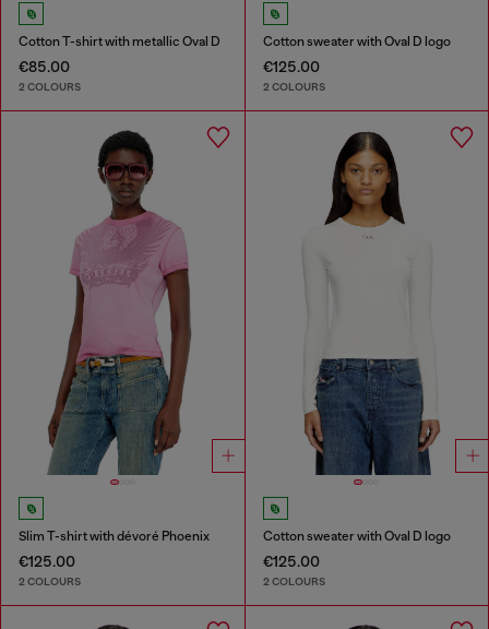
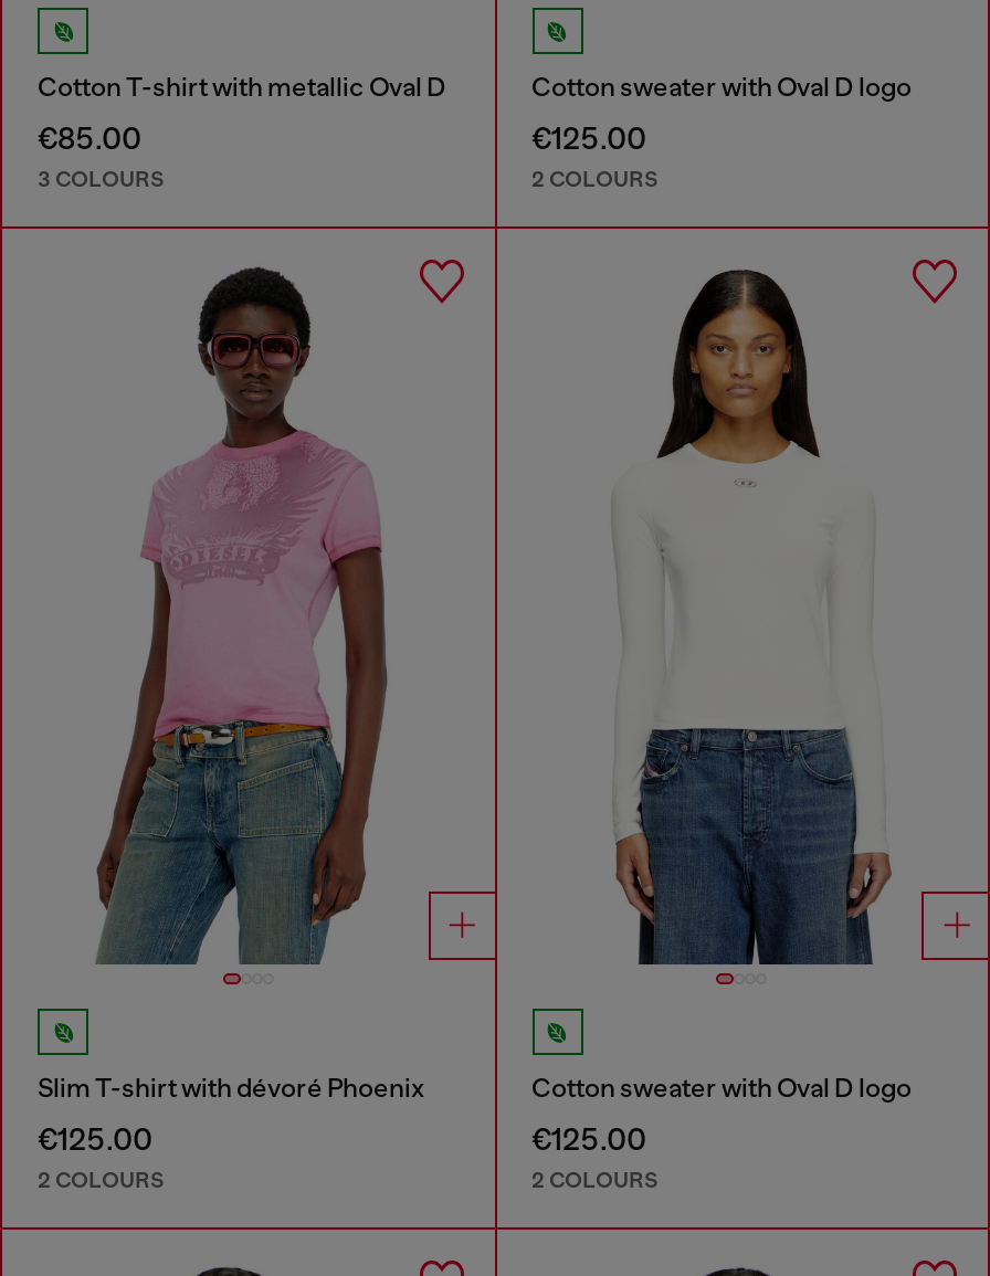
- 2 COLOURS
+ 3 COLOURS
